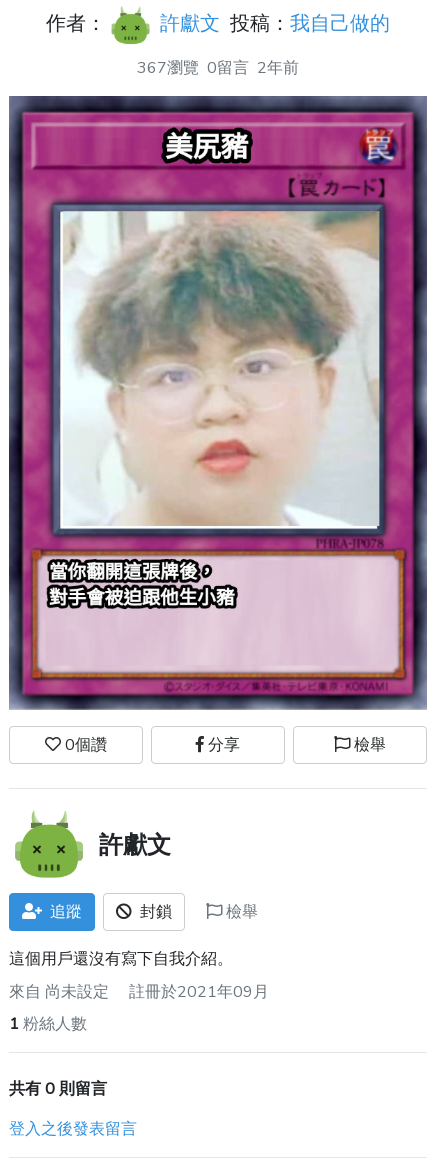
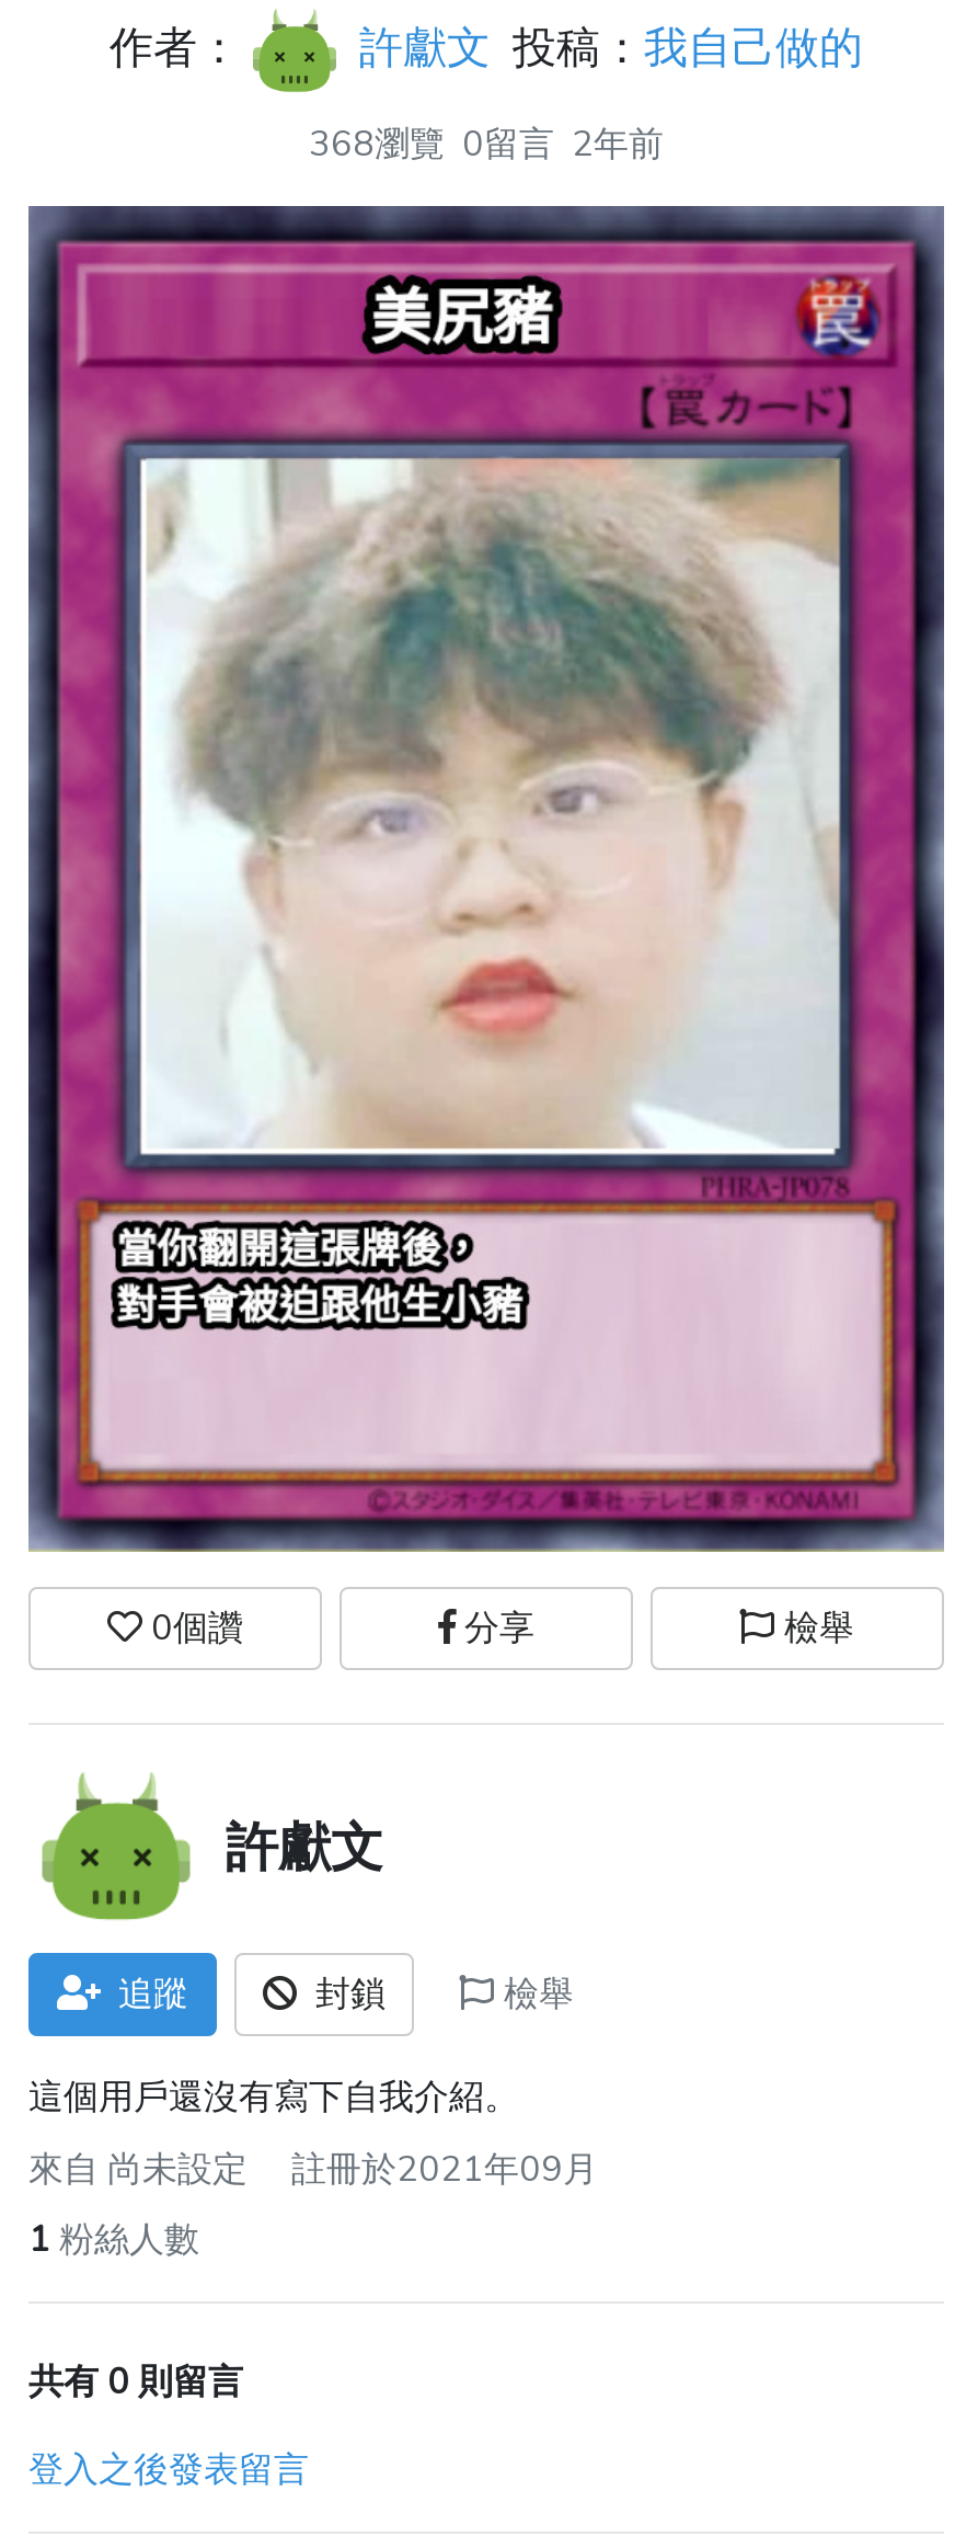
- 367瀏覽 0留言 2年前
+ 368瀏覽 0留言 2年前
